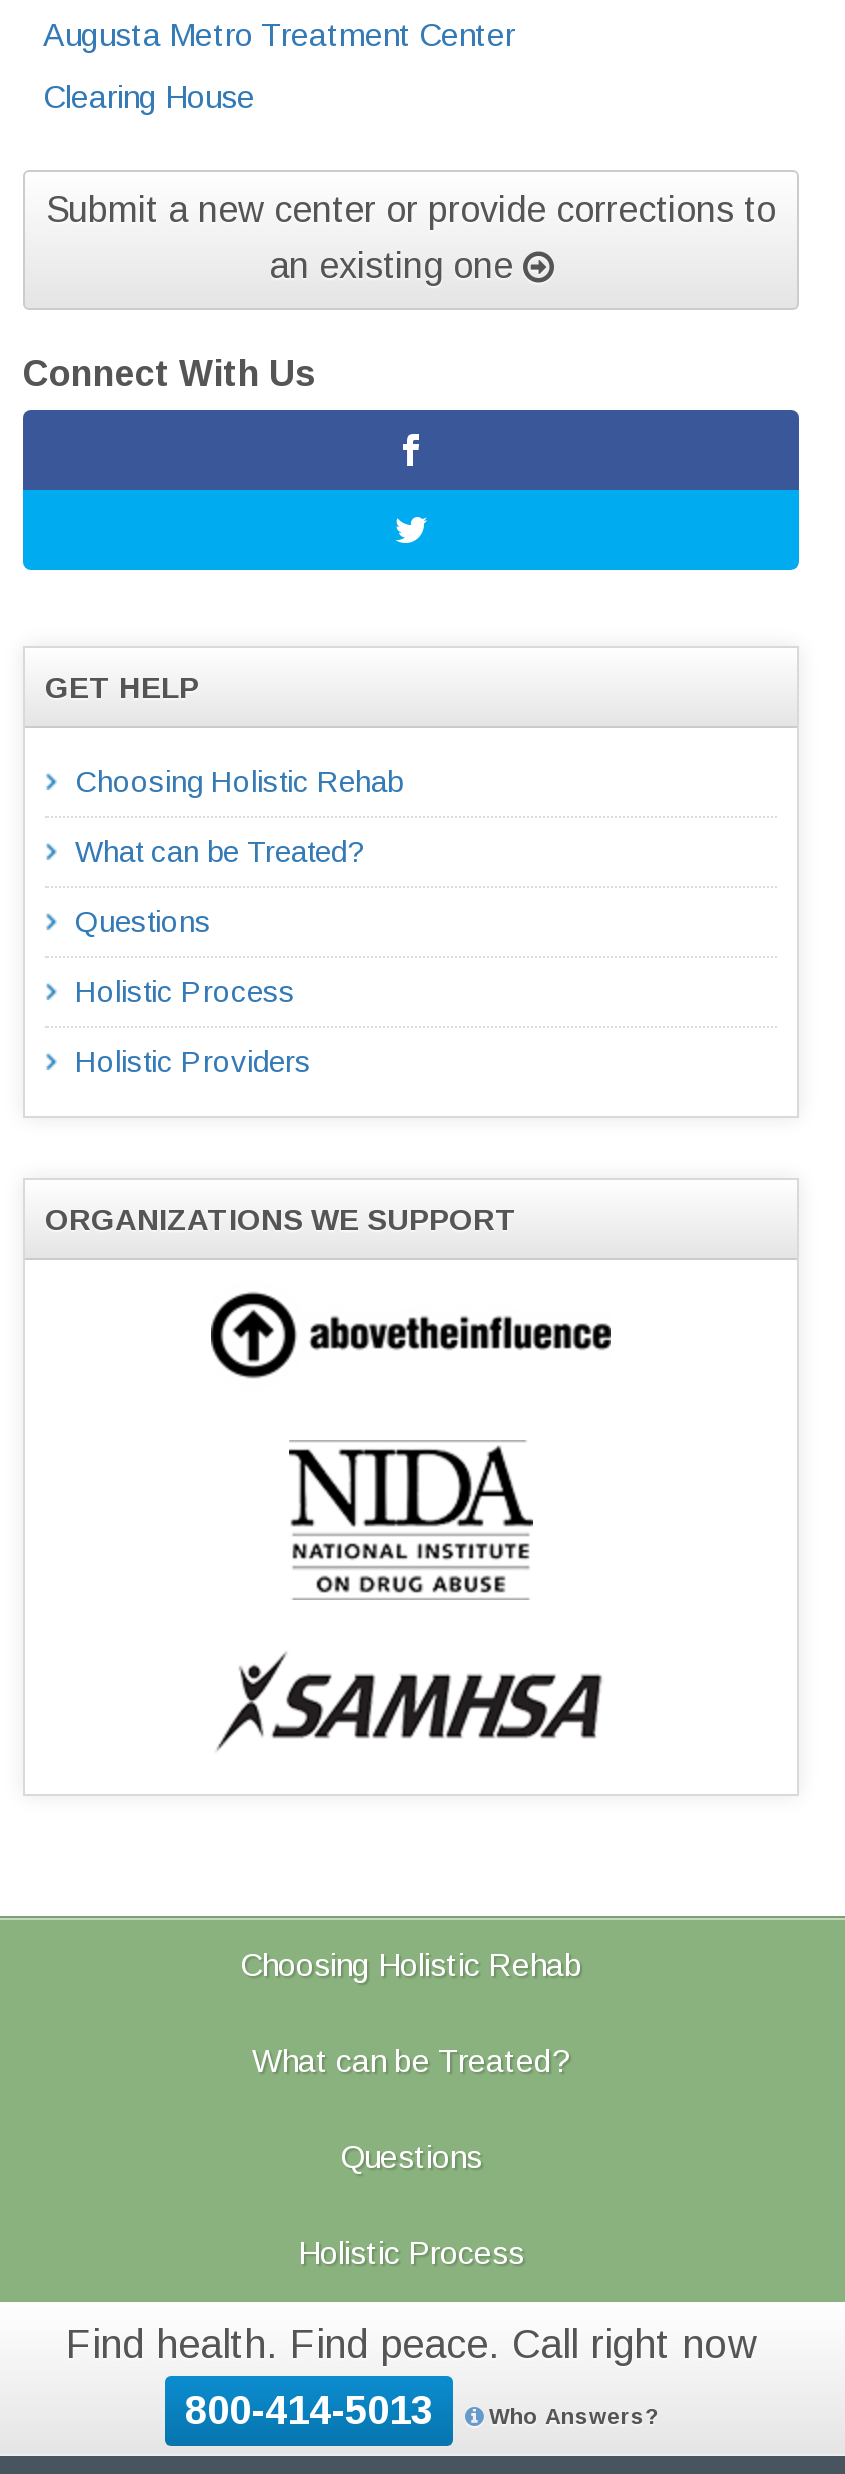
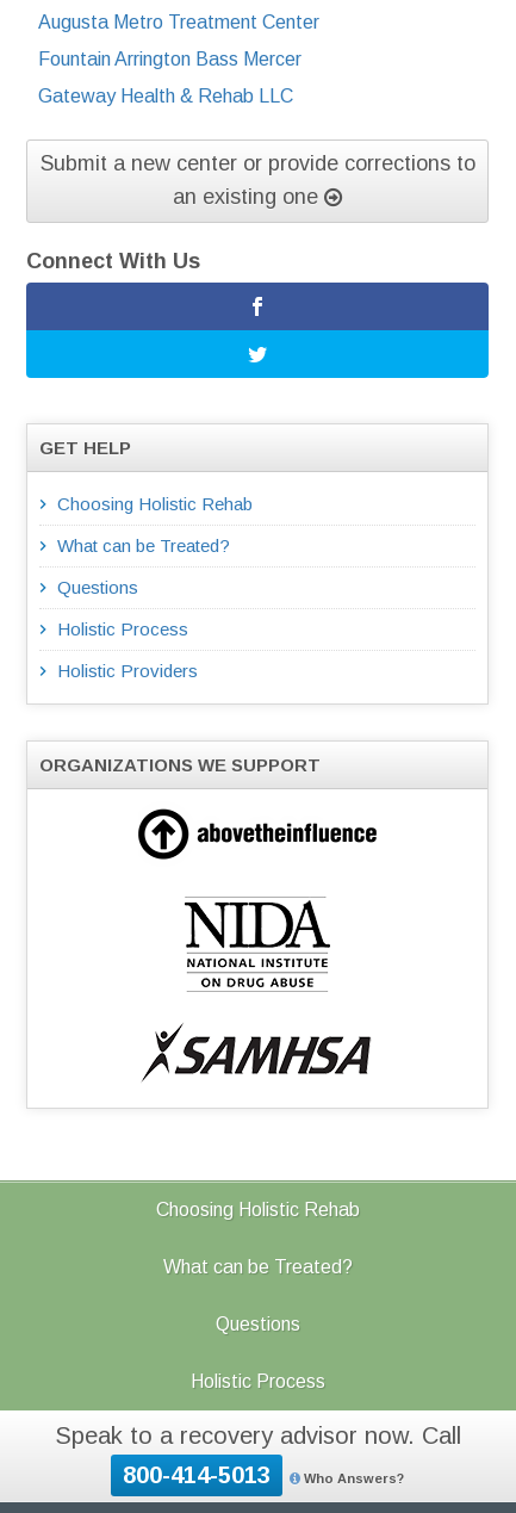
- Clearing House
+ Fountain Arrington Bass Mercer
+ Gateway Health & Rehab LLC

- Find health. Find peace. Call right now
+ Speak to a recovery advisor now. Call
